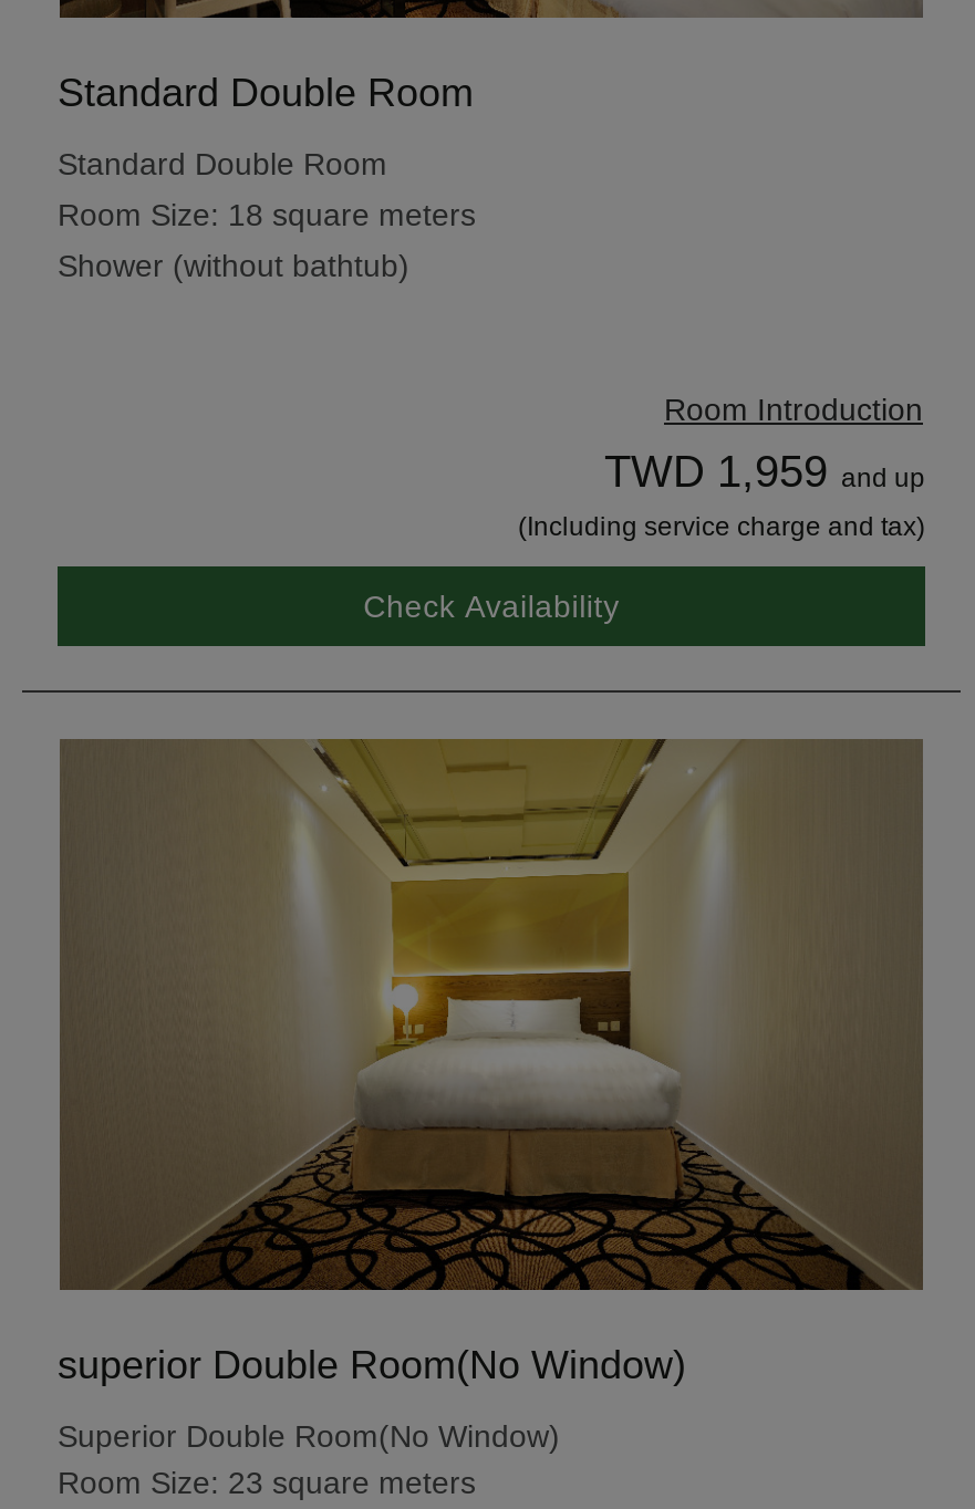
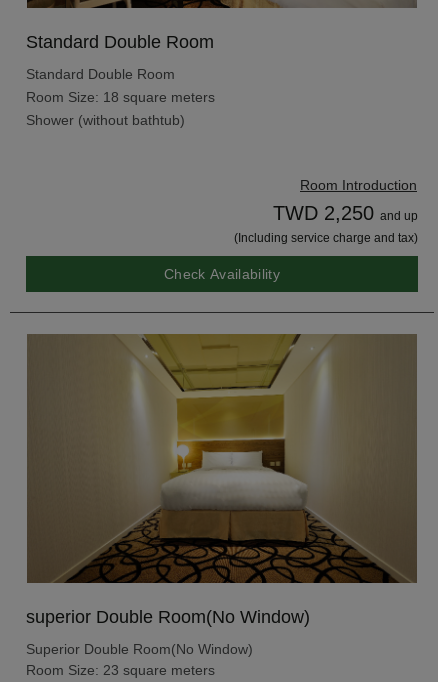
- TWD 1,959 and up
+ TWD 2,250 and up
